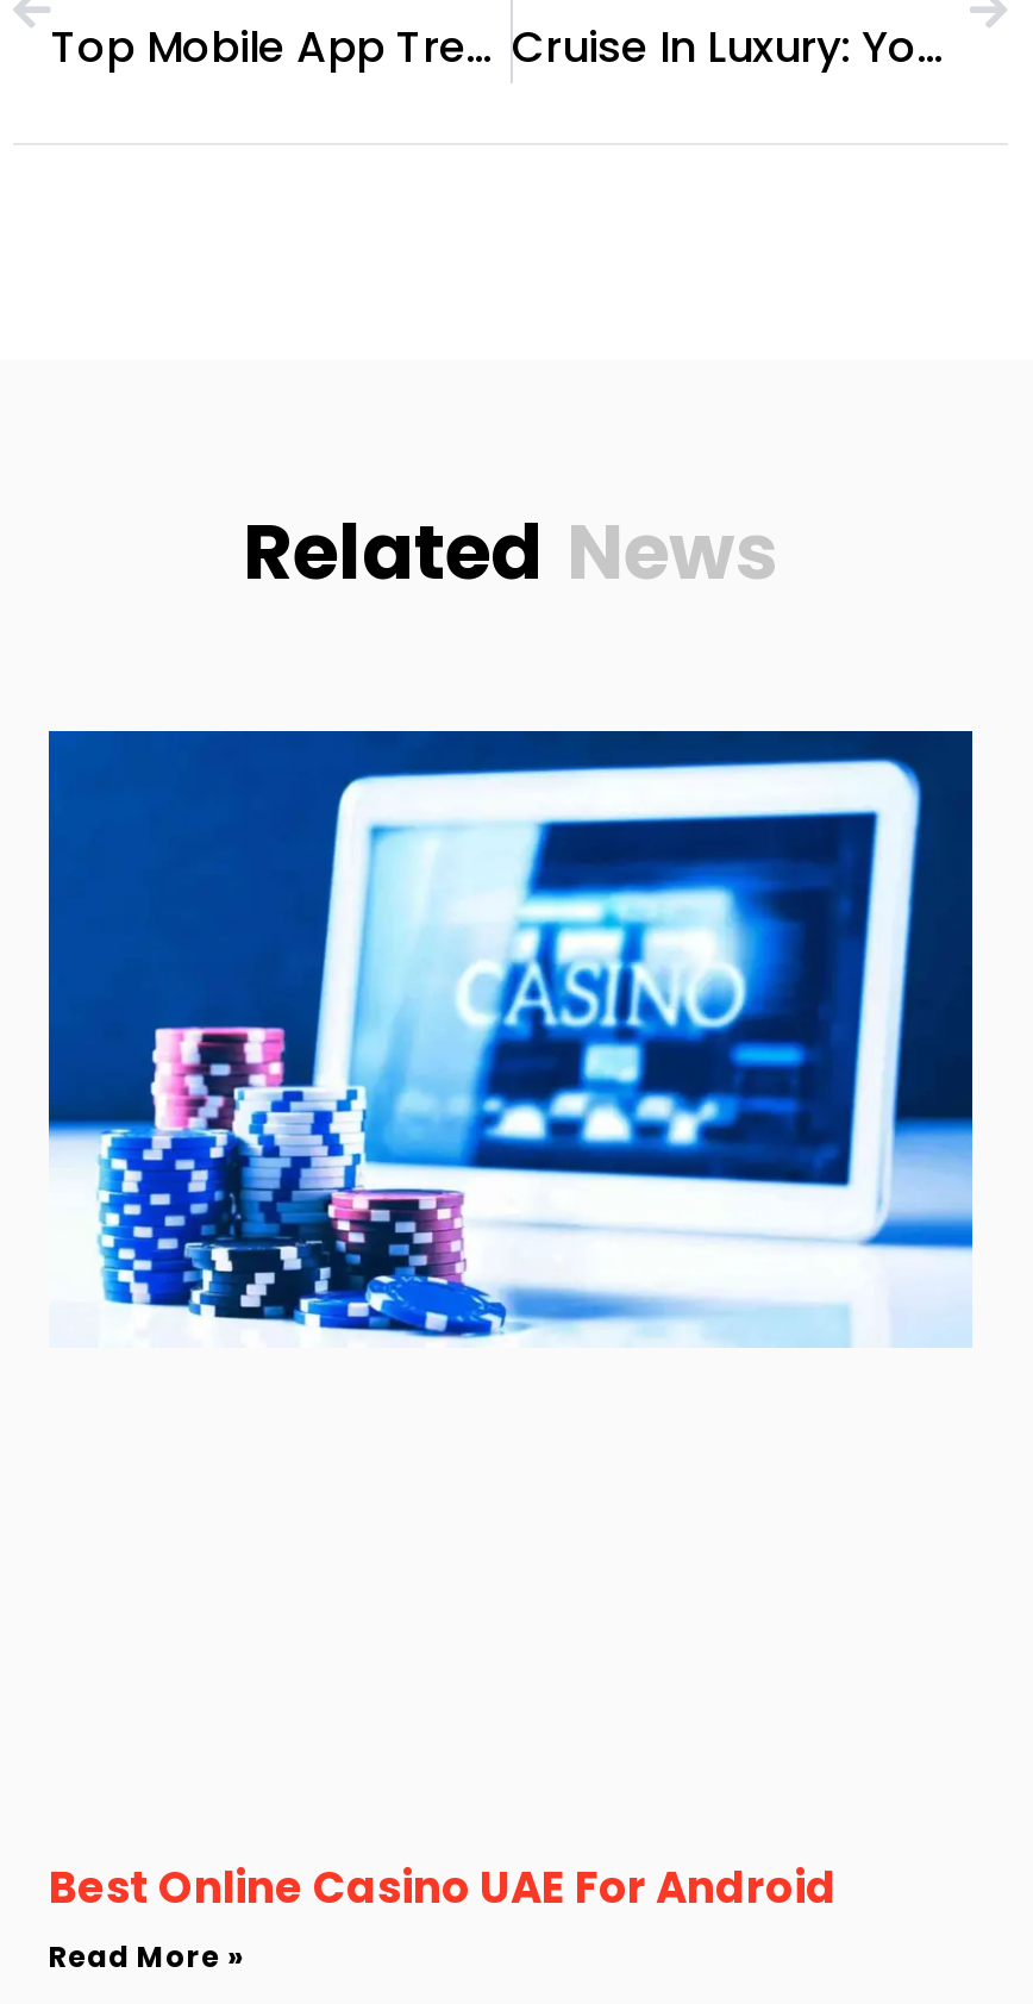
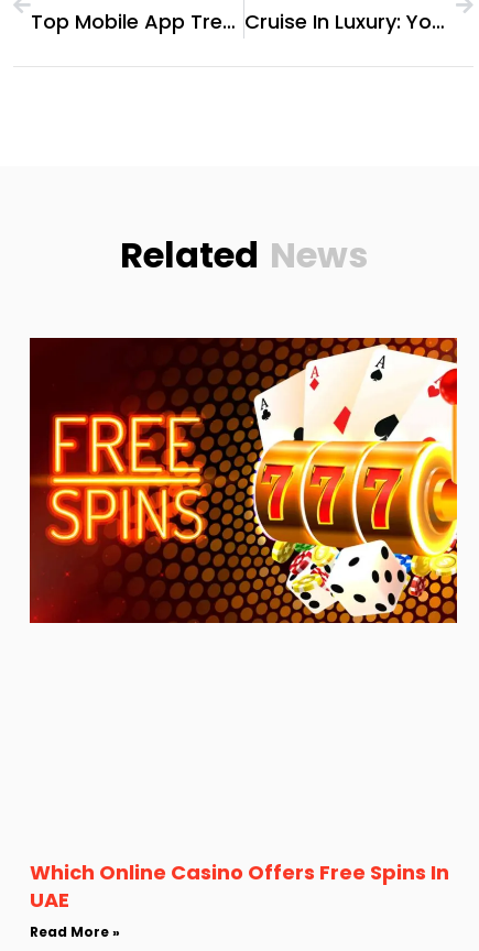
- [image]
+ [image]

- Best Online Casino UAE For Android
+ Which Online Casino Offers Free Spins In
+ UAE
